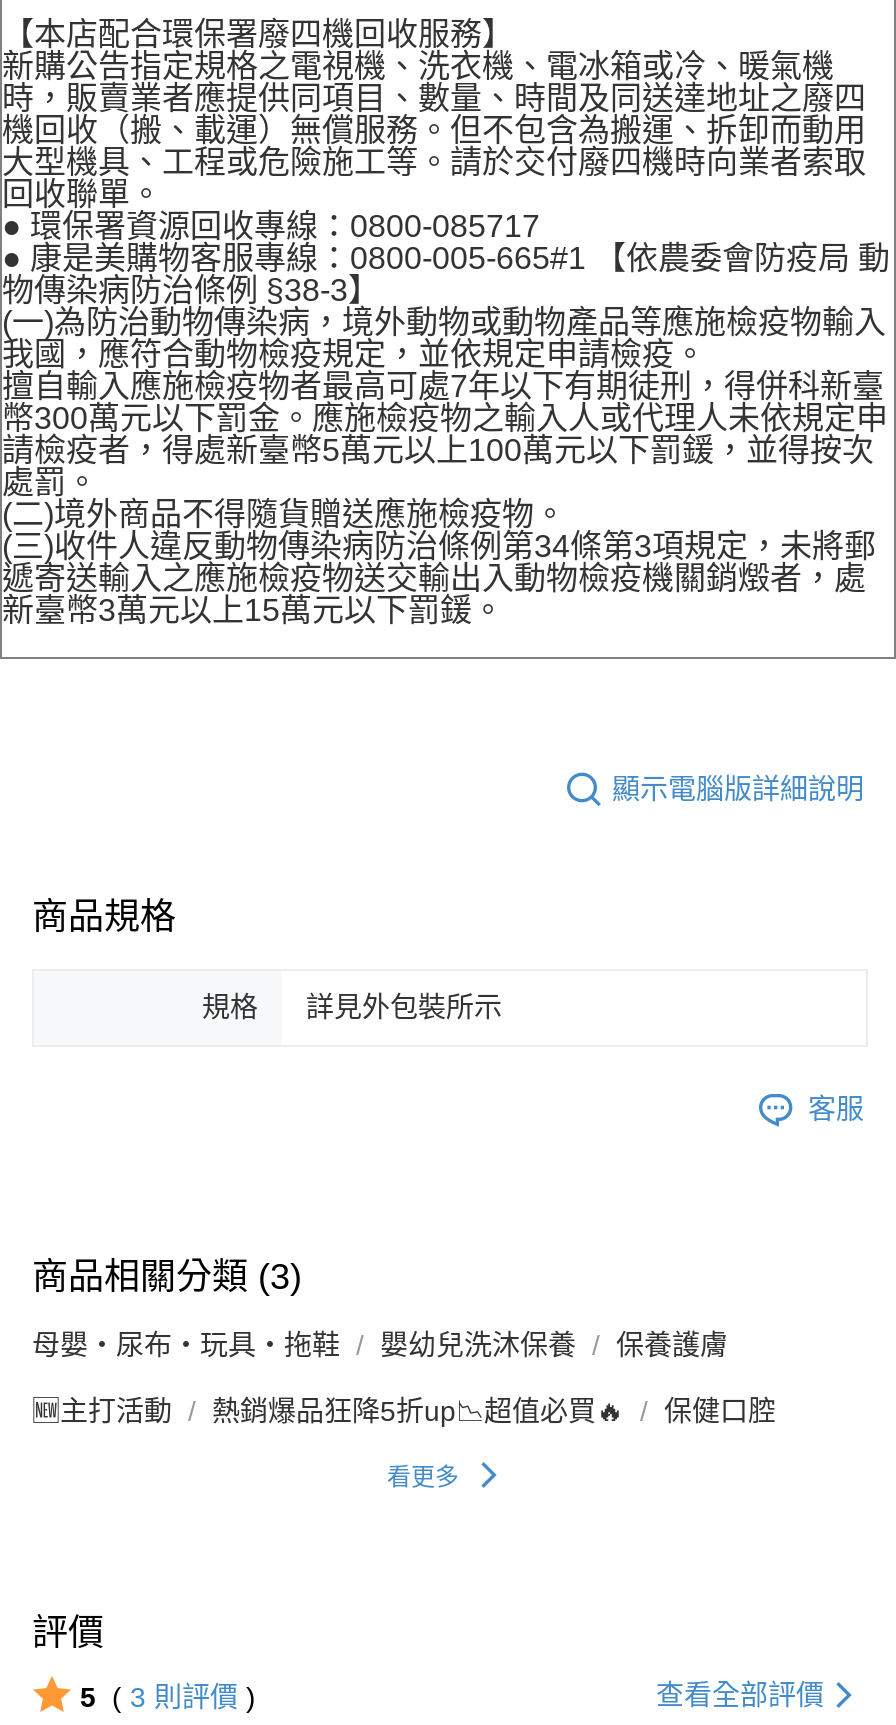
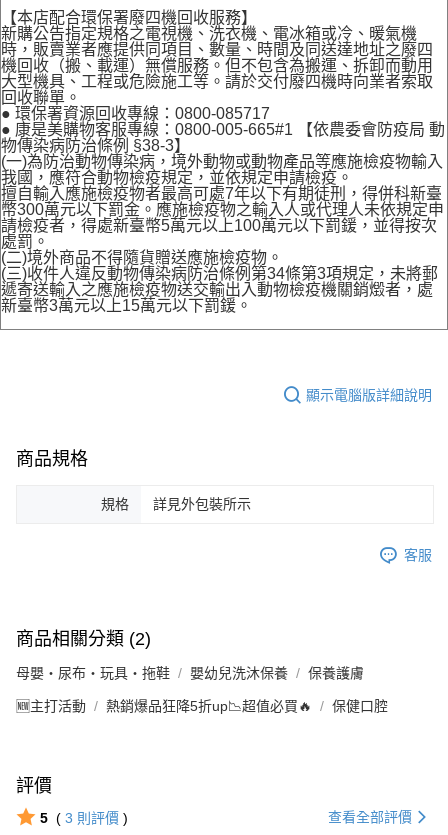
- 商品相關分類 (3)
+ 商品相關分類 (2)

- 看更多
